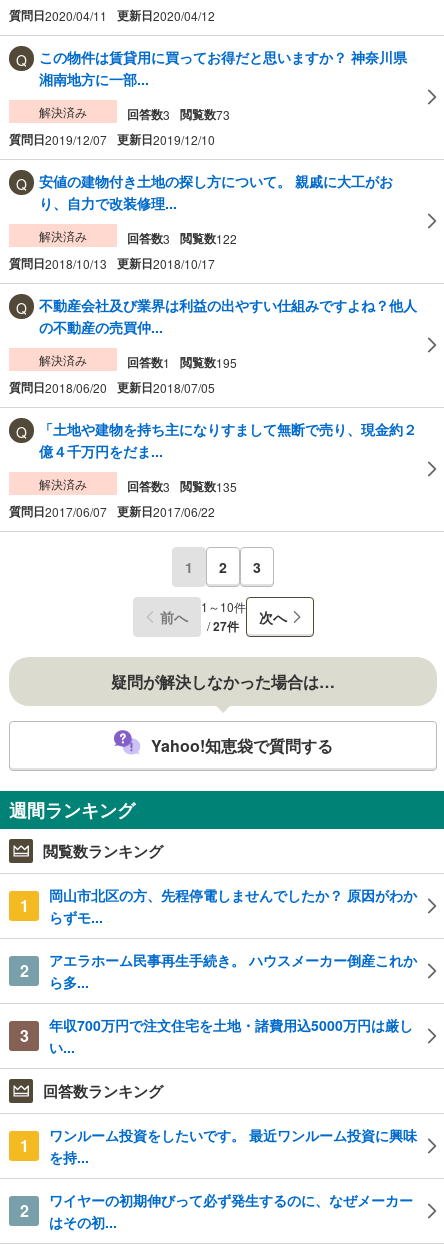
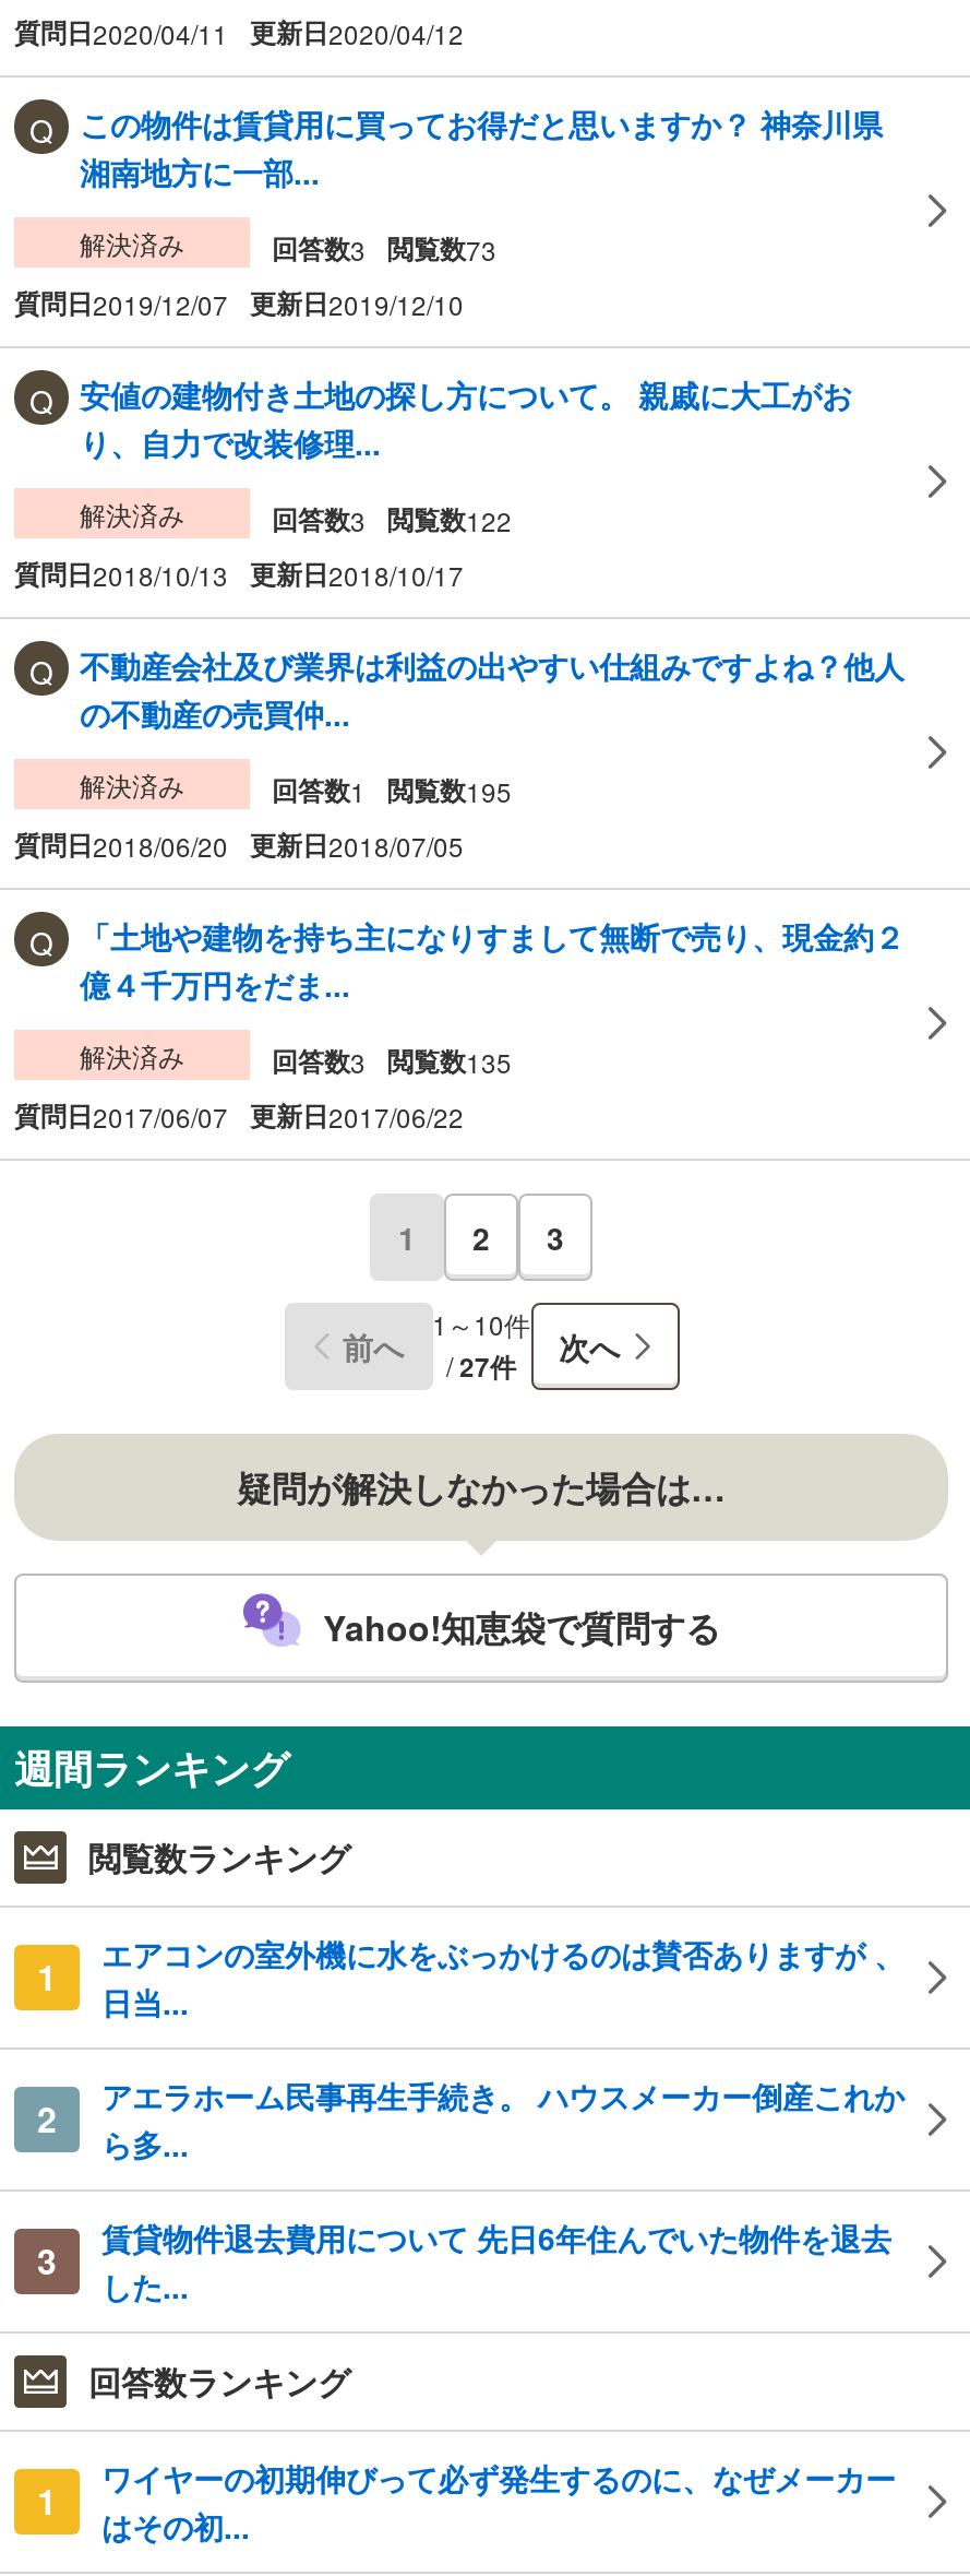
- 岡山市北区の方、先程停電しませんでしたか？ 原因がわか
- らずモ...
+ エアコンの室外機に水をぶっかけるのは賛否ありますが 、
+ 日当...

- 年収700万円で注文住宅を土地・諸費用込5000万円は厳し
- い...
+ 賃貸物件退去費用について 先日6年住んでいた物件を退去
+ した...

- ワンルーム投資をしたいです。 最近ワンルーム投資に興味
- を持...
- 2
